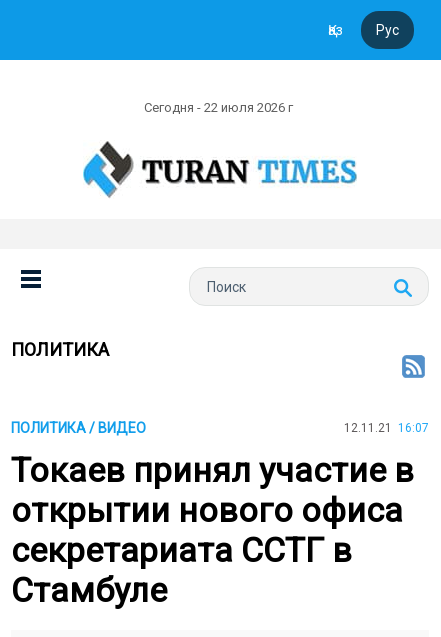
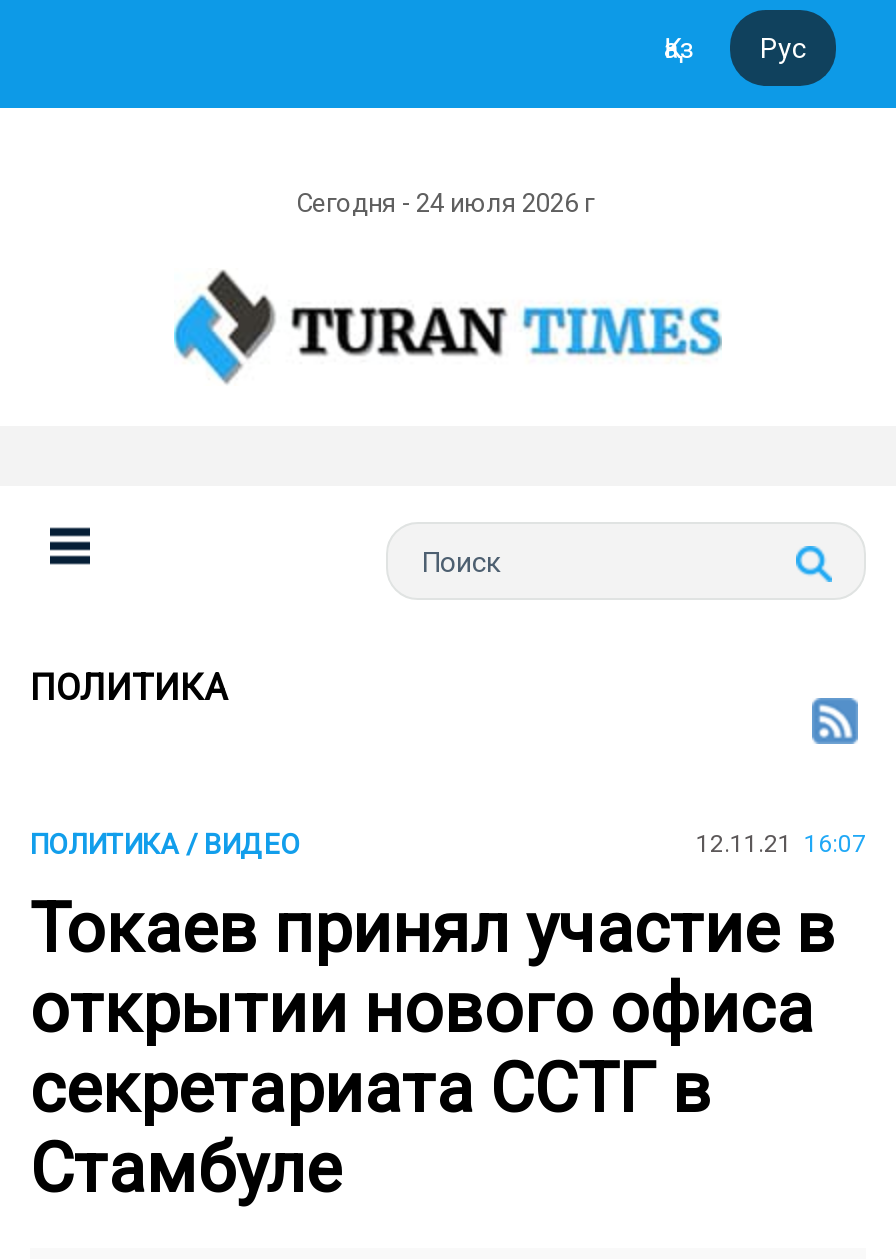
- Сегодня - 22 июля 2026 г
+ Сегодня - 24 июля 2026 г
